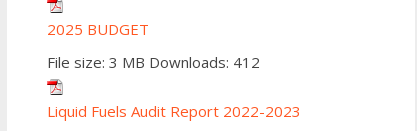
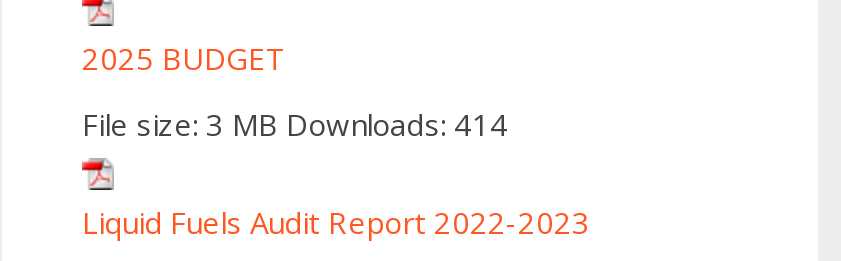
- File size: 3 MB Downloads: 412
+ File size: 3 MB Downloads: 414
